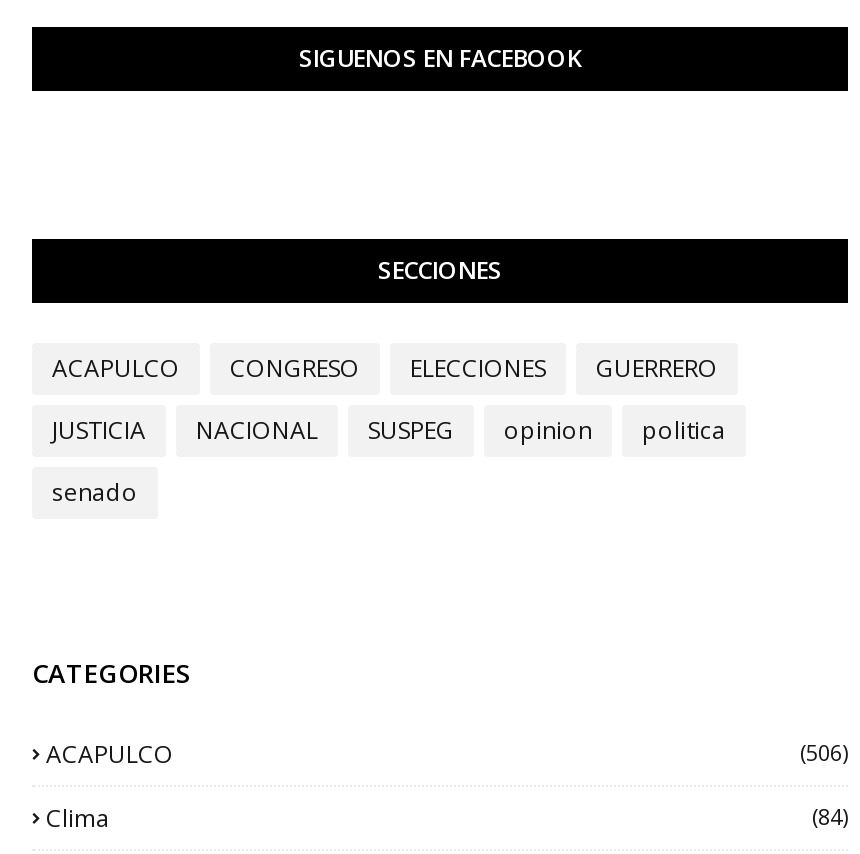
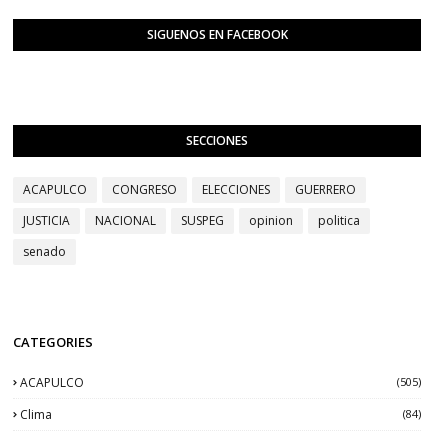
- (506)
+ (505)
